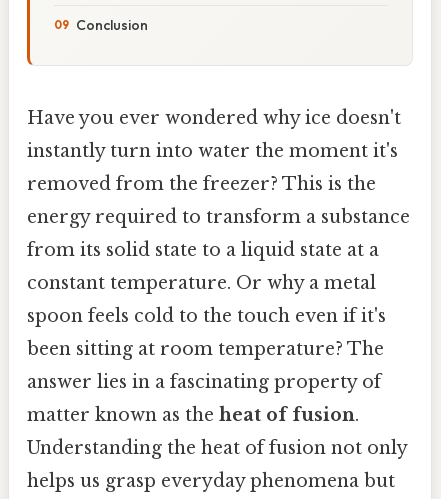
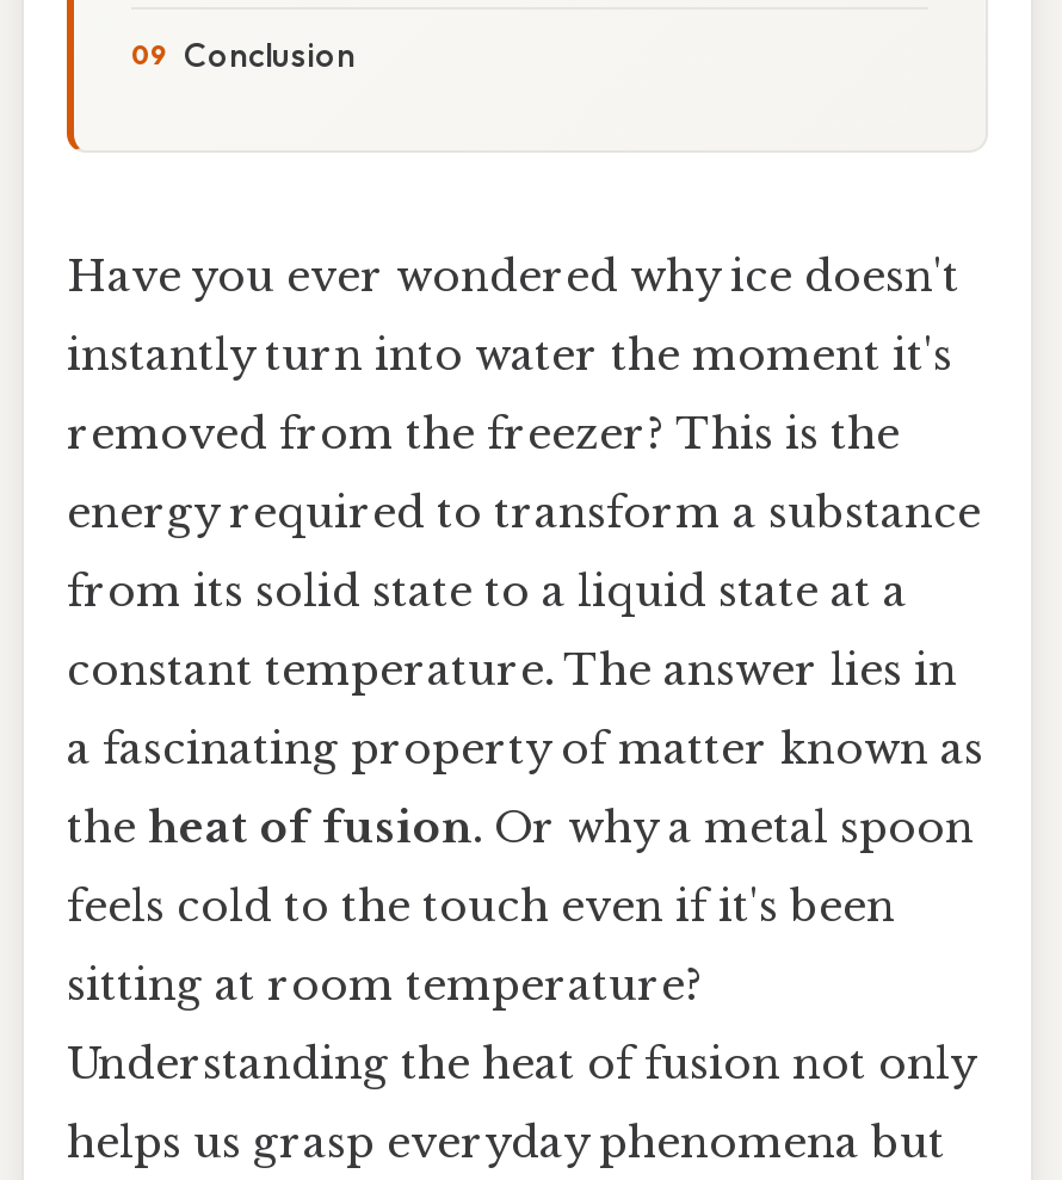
- constant temperature. Or why a metal
+ constant temperature. The answer lies in

- spoon feels cold to the touch even if it's
+ a fascinating property of matter known as

- been sitting at room temperature? The
+ the heat of fusion. Or why a metal spoon

- answer lies in a fascinating property of
+ feels cold to the touch even if it's been

- matter known as the heat of fusion.
+ sitting at room temperature?
